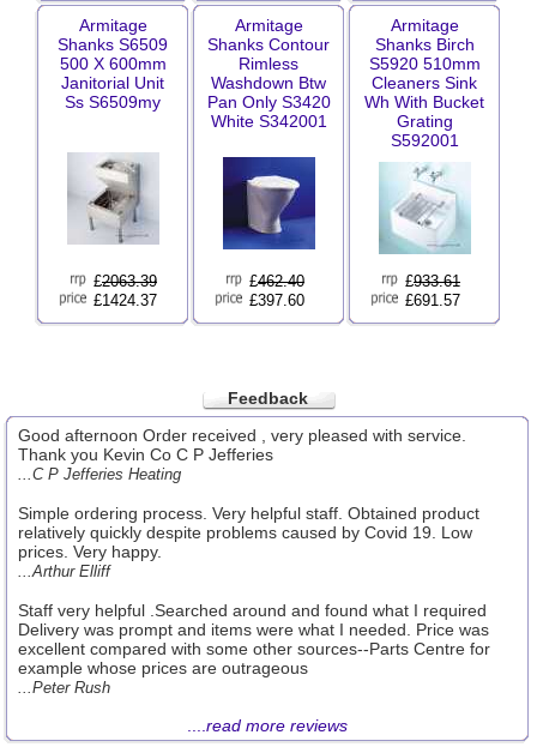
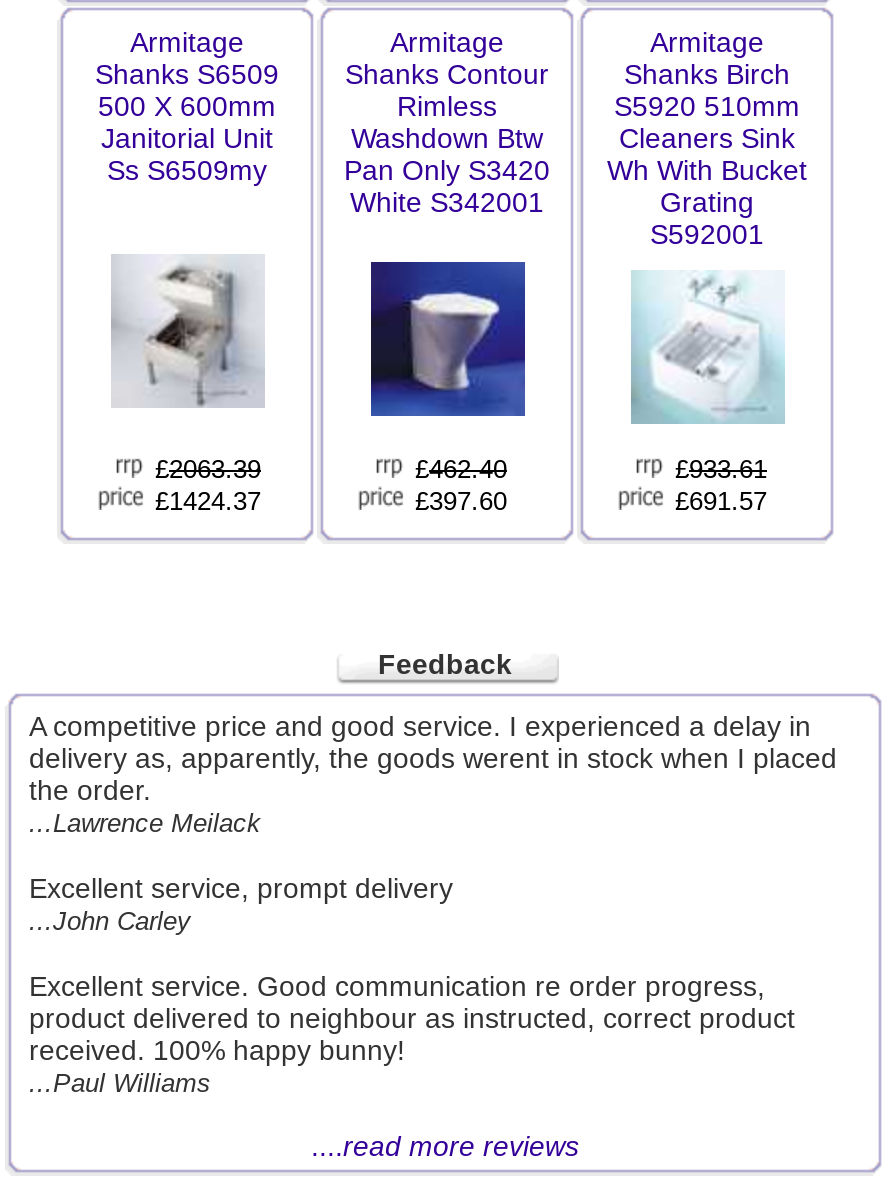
- Good afternoon Order received , very pleased with service.
- Thank you Kevin Co C P Jefferies
- ...C P Jefferies Heating
+ A competitive price and good service. I experienced a delay in
+ delivery as, apparently, the goods werent in stock when I placed
+ the order.
+ ...Lawrence Meilack

- Simple ordering process. Very helpful staff. Obtained product
- relatively quickly despite problems caused by Covid 19. Low
- prices. Very happy.
- ...Arthur Elliff
+ Excellent service, prompt delivery
+ ...John Carley

- Staff very helpful .Searched around and found what I required
- Delivery was prompt and items were what I needed. Price was
- excellent compared with some other sources--Parts Centre for
- example whose prices are outrageous
- ...Peter Rush
+ Excellent service. Good communication re order progress,
+ product delivered to neighbour as instructed, correct product
+ received. 100% happy bunny!
+ ...Paul Williams
